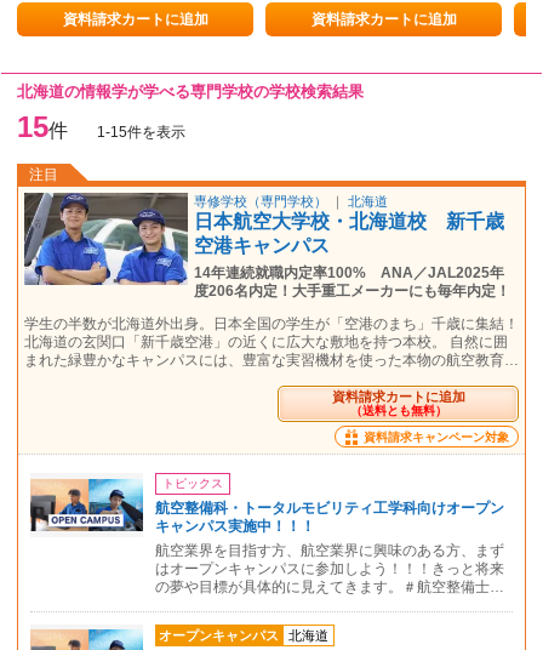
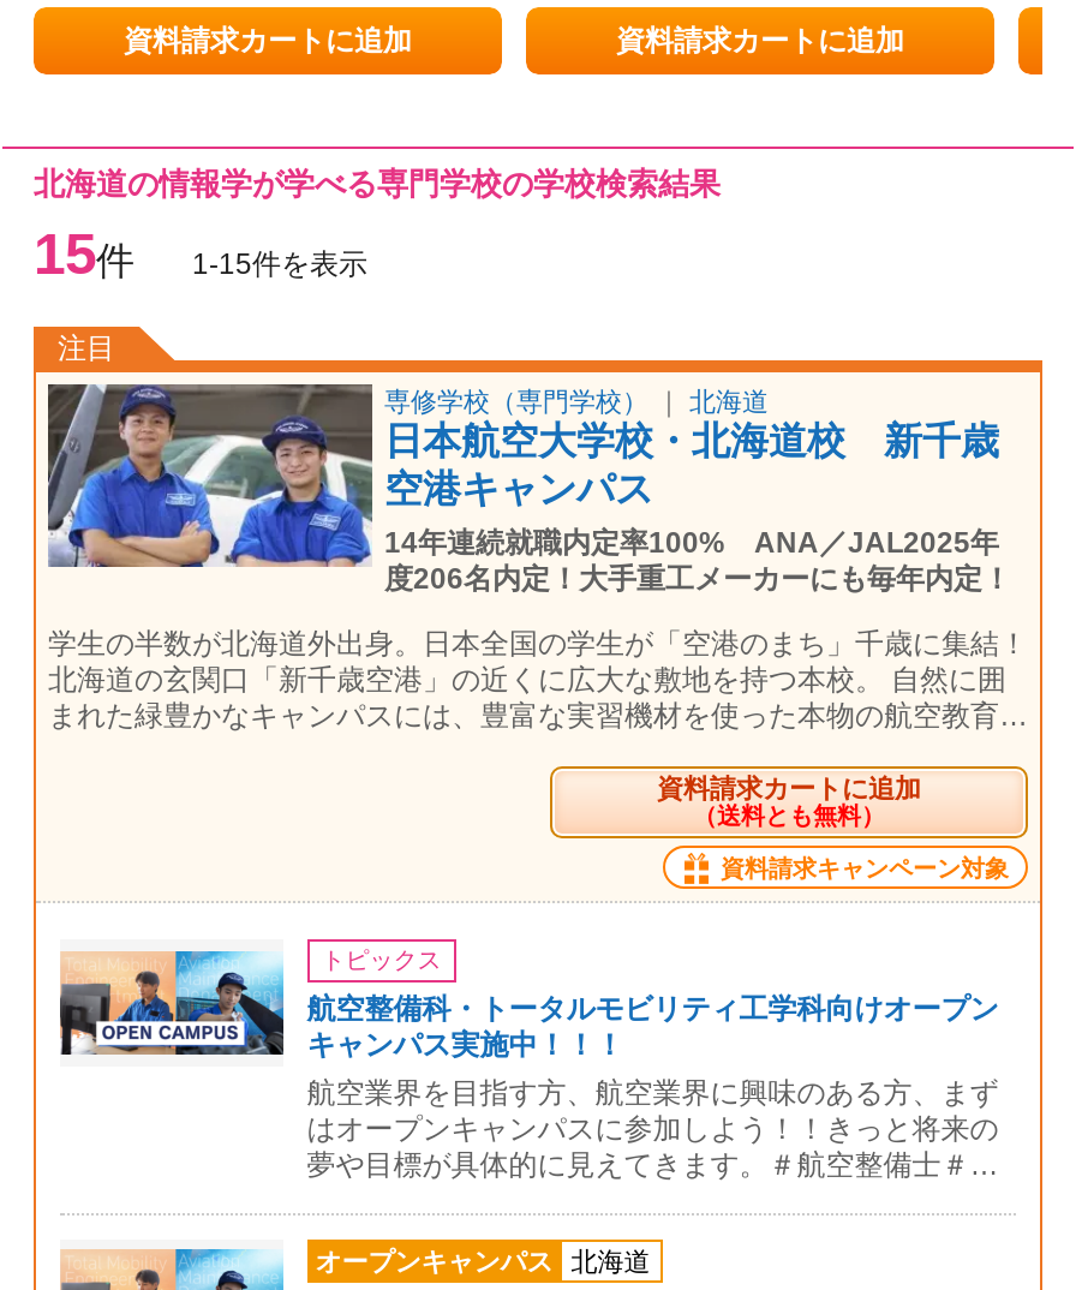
- はオープンキャンパスに参加しよう！！！きっと将来
- の夢や目標が具体的に見えてきます。＃航空整備士…
+ はオープンキャンパスに参加しよう！！きっと将来の
+ 夢や目標が具体的に見えてきます。＃航空整備士＃…
